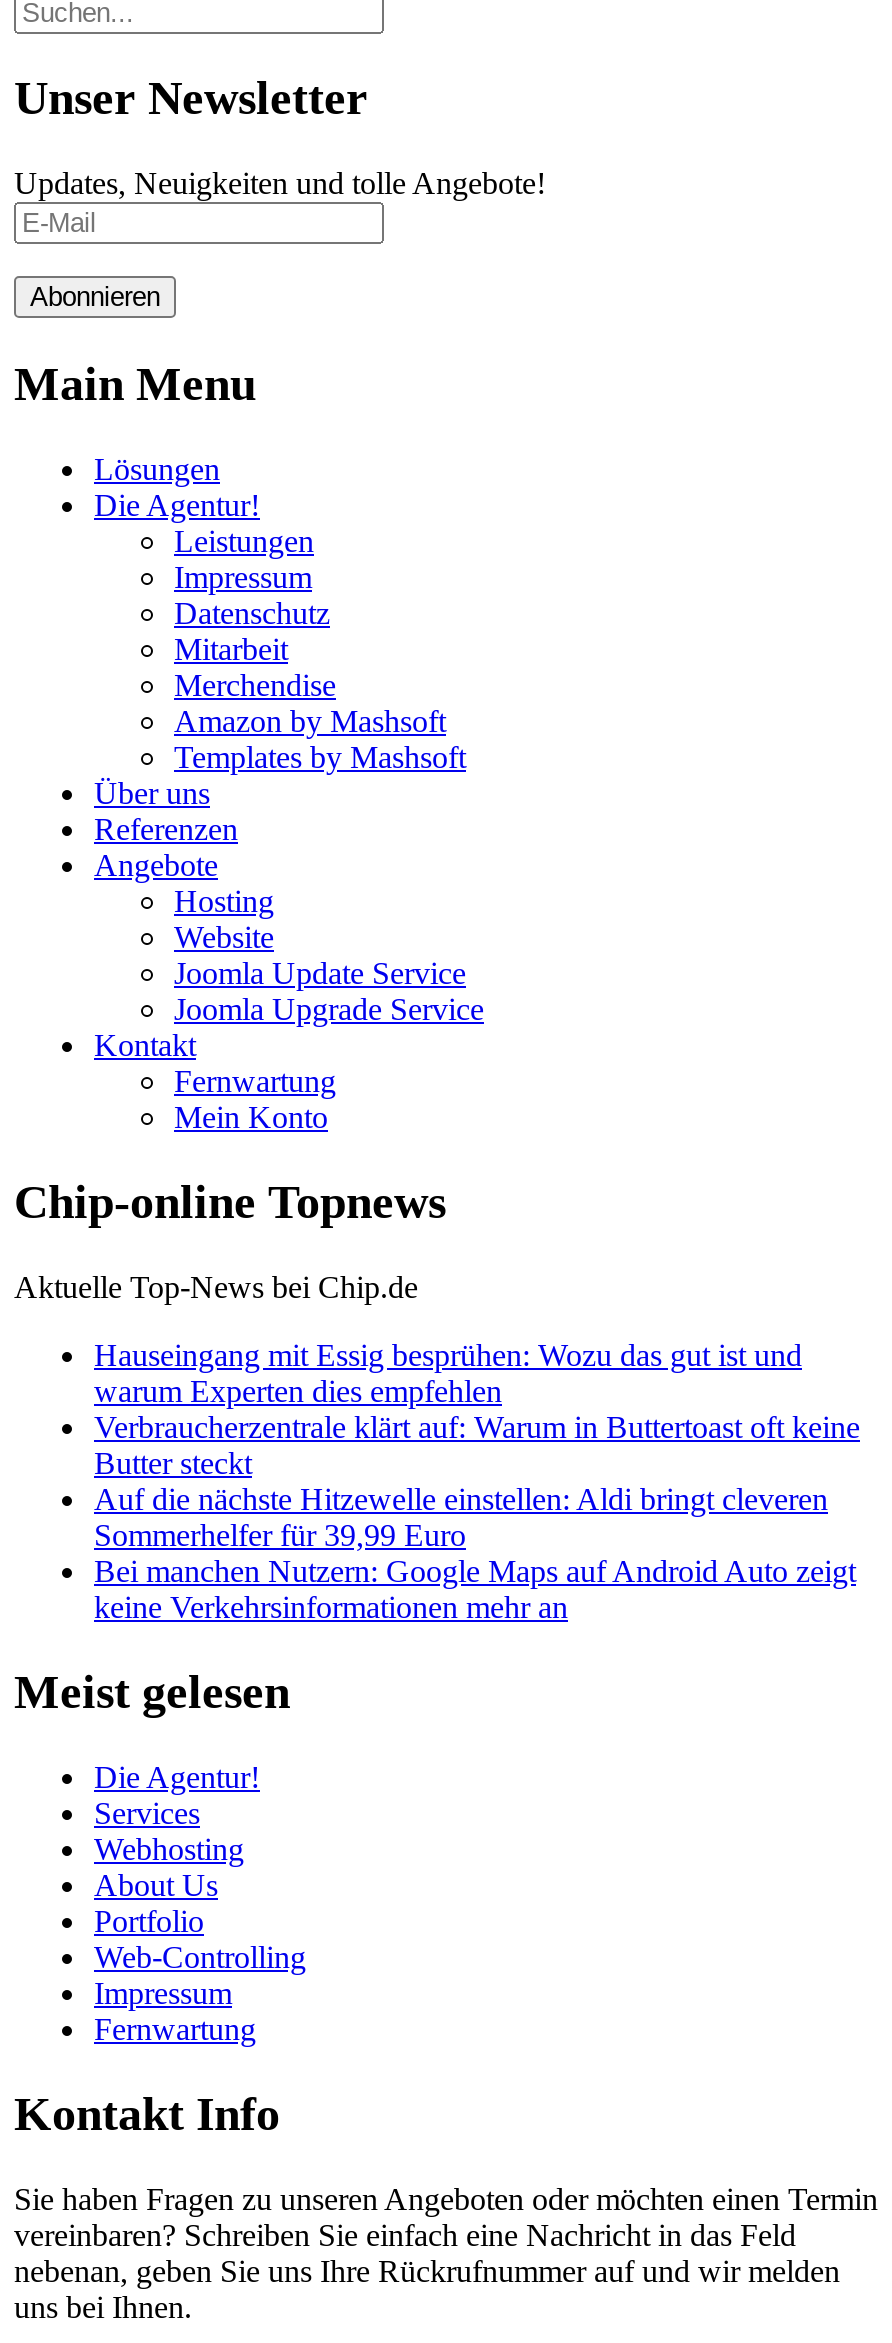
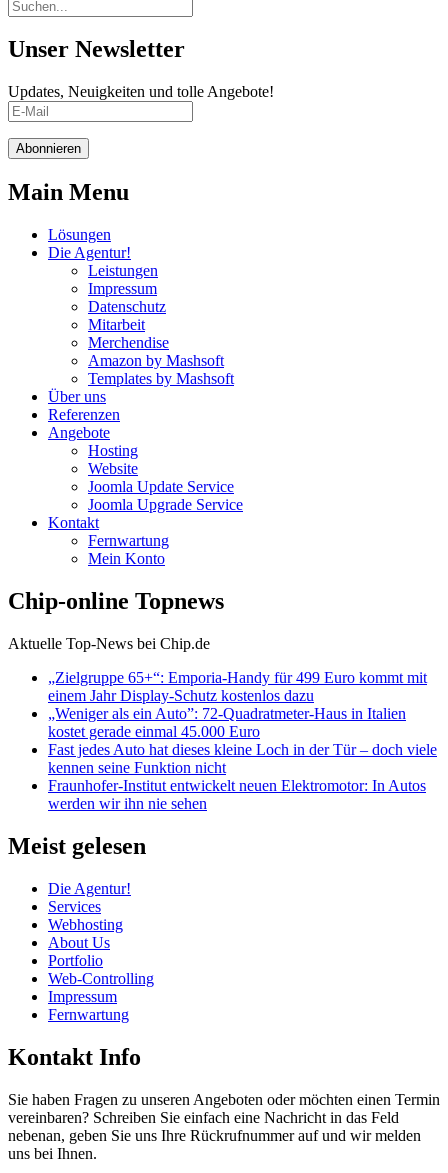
- Hauseingang mit Essig besprühen: Wozu das gut ist und
- warum Experten dies empfehlen
- Verbraucherzentrale klärt auf: Warum in Buttertoast oft keine
- Butter steckt
- Auf die nächste Hitzewelle einstellen: Aldi bringt cleveren
- Sommerhelfer für 39,99 Euro
- Bei manchen Nutzern: Google Maps auf Android Auto zeigt
- keine Verkehrsinformationen mehr an
+ „Zielgruppe 65+“: Emporia-Handy für 499 Euro kommt mit
+ einem Jahr Display-Schutz kostenlos dazu
+ „Weniger als ein Auto”: 72-Quadratmeter-Haus in Italien
+ kostet gerade einmal 45.000 Euro
+ Fast jedes Auto hat dieses kleine Loch in der Tür – doch viele
+ kennen seine Funktion nicht
+ Fraunhofer-Institut entwickelt neuen Elektromotor: In Autos
+ werden wir ihn nie sehen
